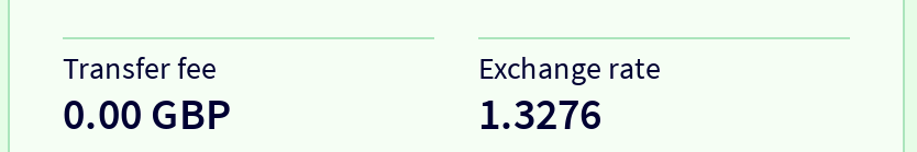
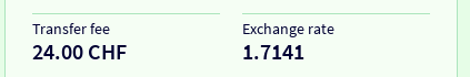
- 0.00 GBP
+ 24.00 CHF

- 1.3276
+ 1.7141
